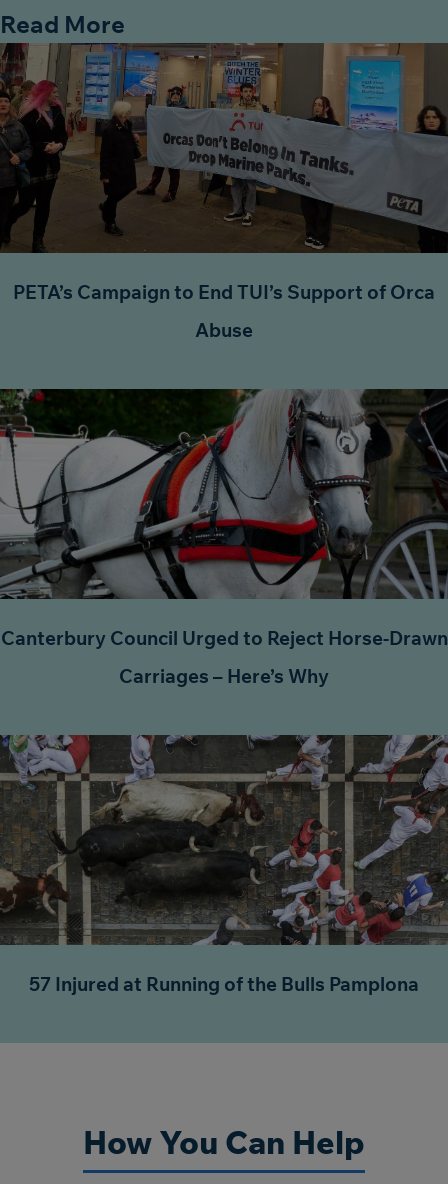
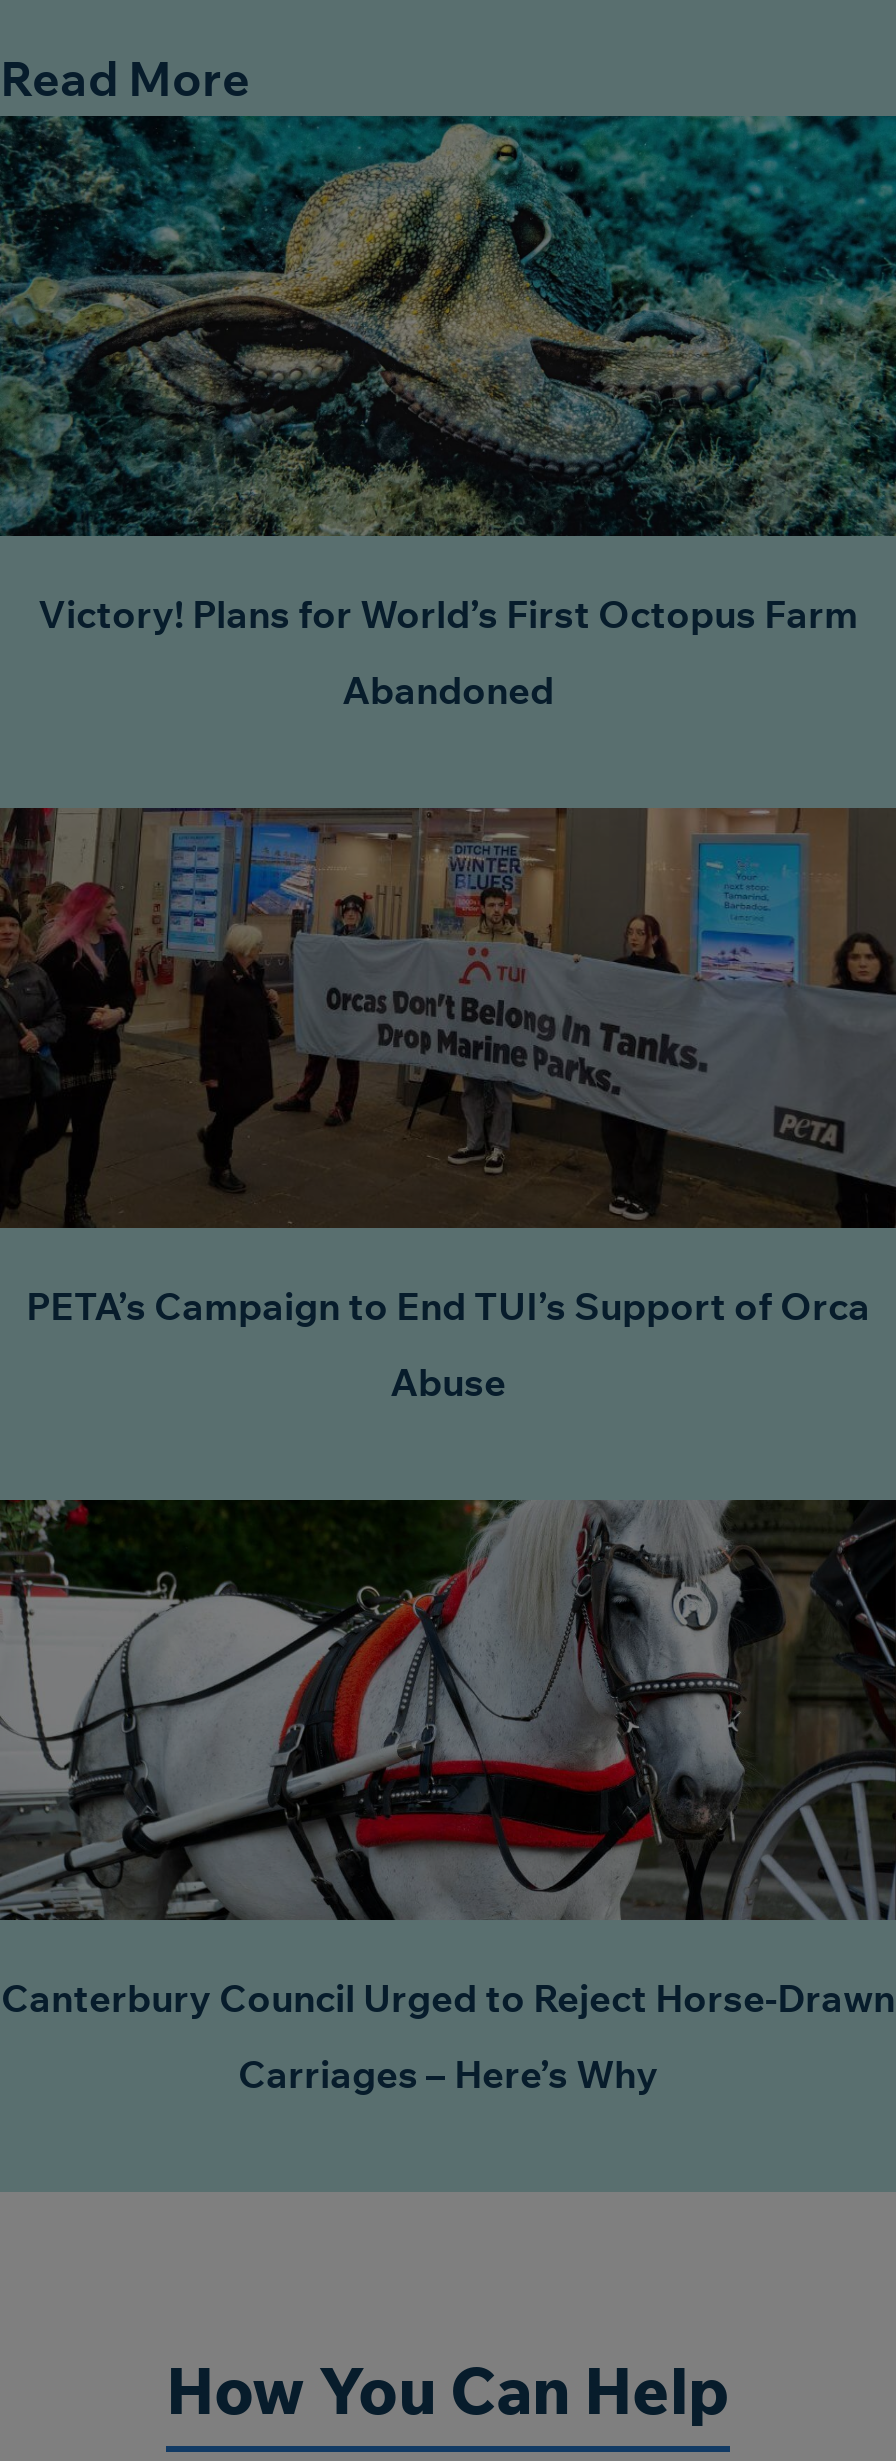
moved down: [image] | PETA’s Campaign to End TUI’s Support of Orca | Abuse | Canterbury Council Urged to Reject Horse-Drawn | Carriages – Here’s Why

+ [image]
+ Victory! Plans for World’s First Octopus Farm
+ Abandoned

- [image]
- 57 Injured at Running of the Bulls Pamplona
